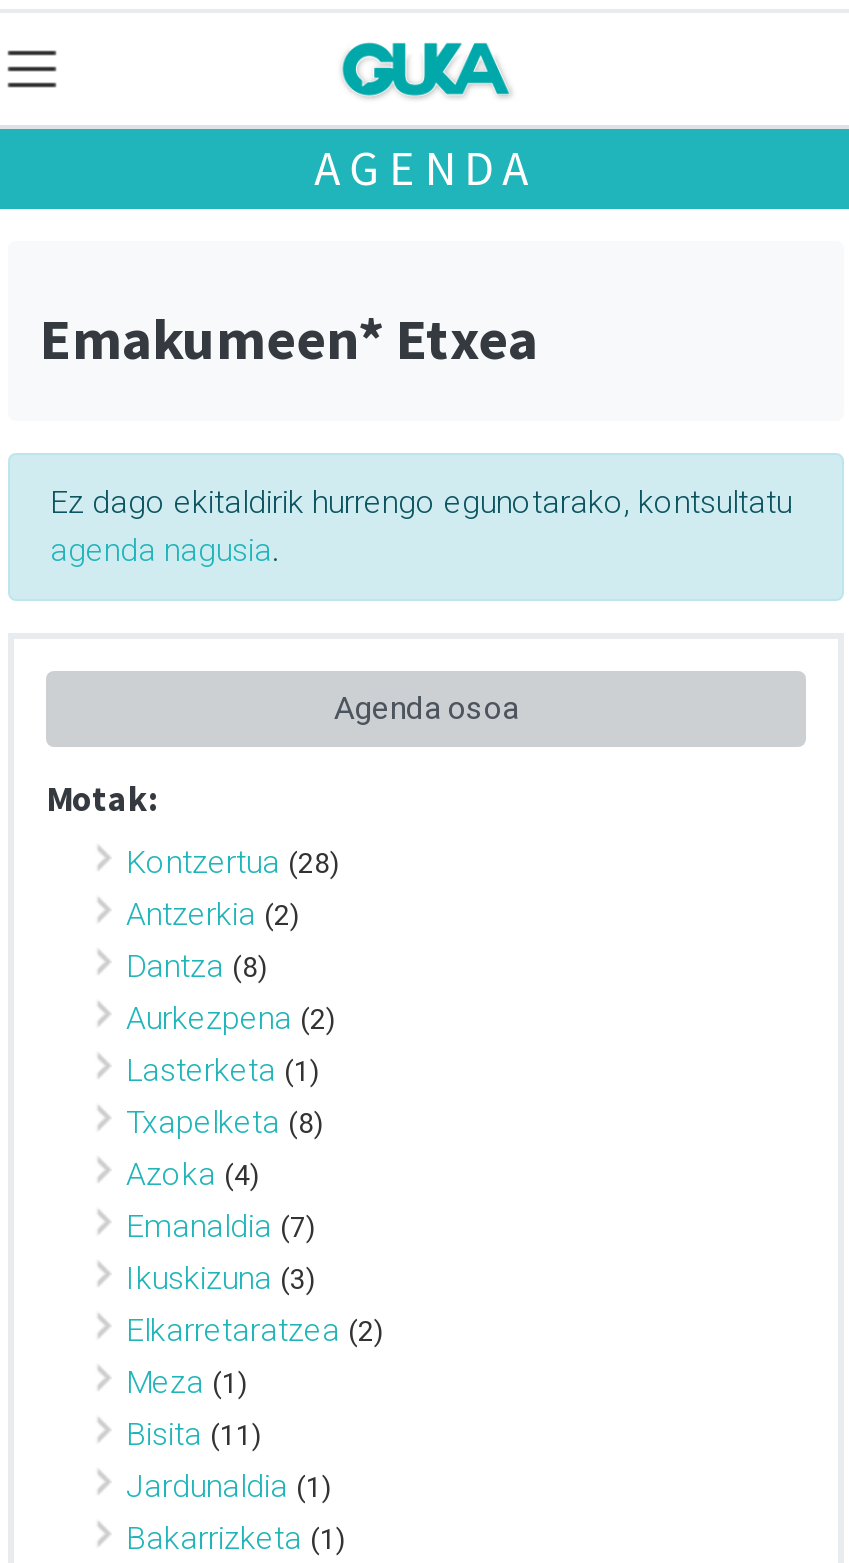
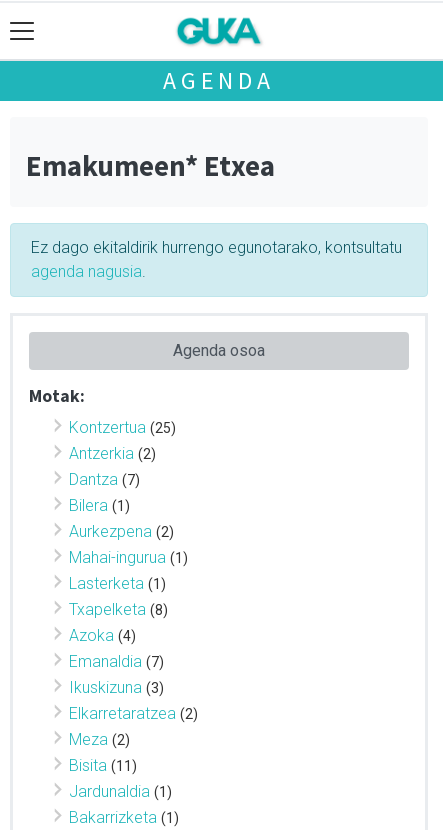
- Kontzertua (28)
+ Kontzertua (25)

- Dantza (8)
+ Dantza (7)
+ Bilera (1)

+ Mahai-ingurua (1)

- Meza (1)
+ Meza (2)
